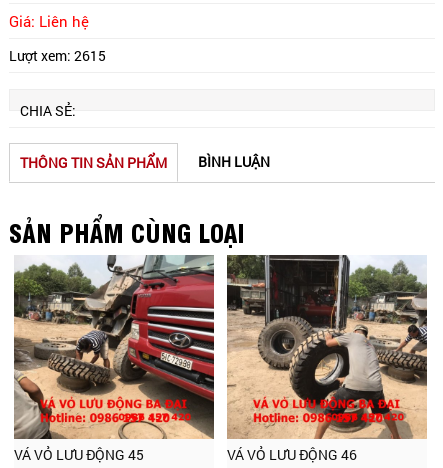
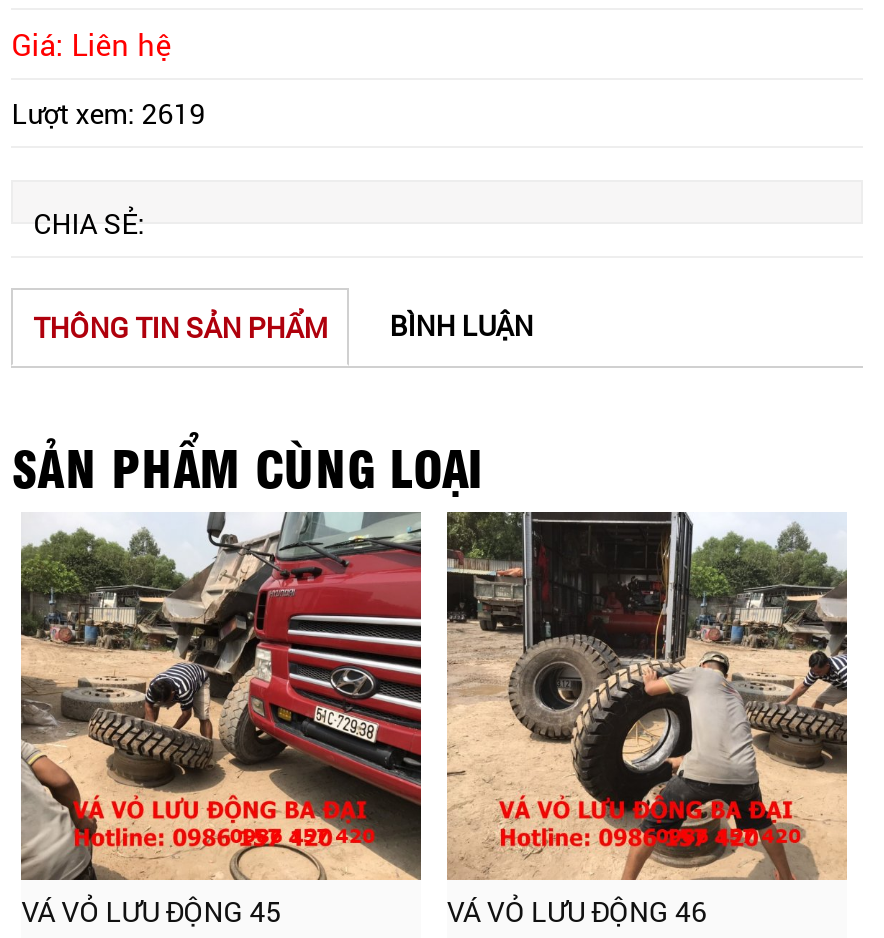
- Lượt xem: 2615
+ Lượt xem: 2619
